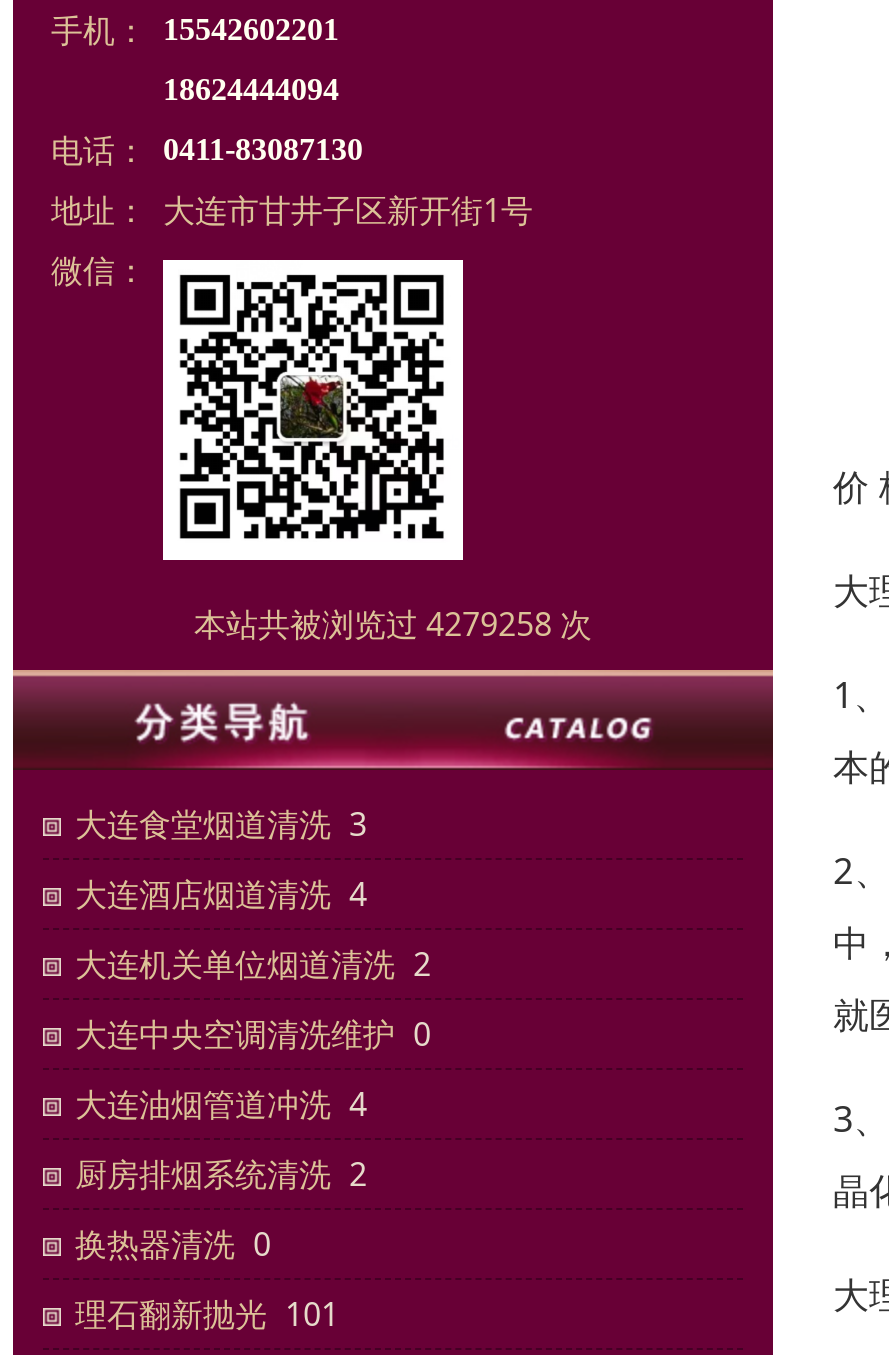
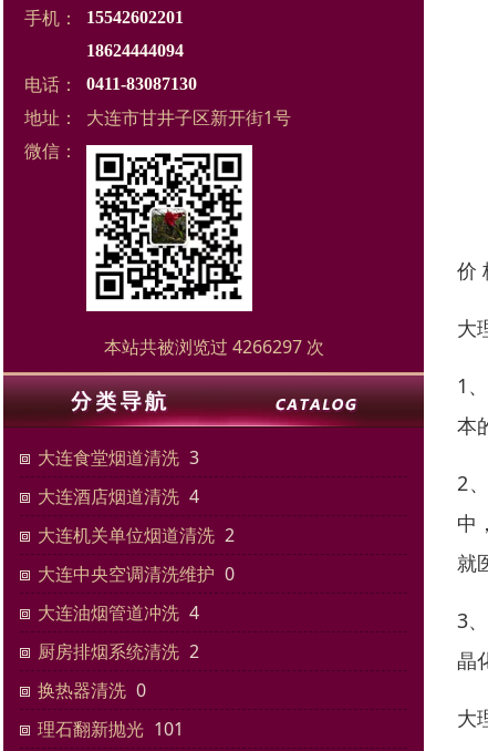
- 本站共被浏览过 4279258 次
+ 本站共被浏览过 4266297 次
